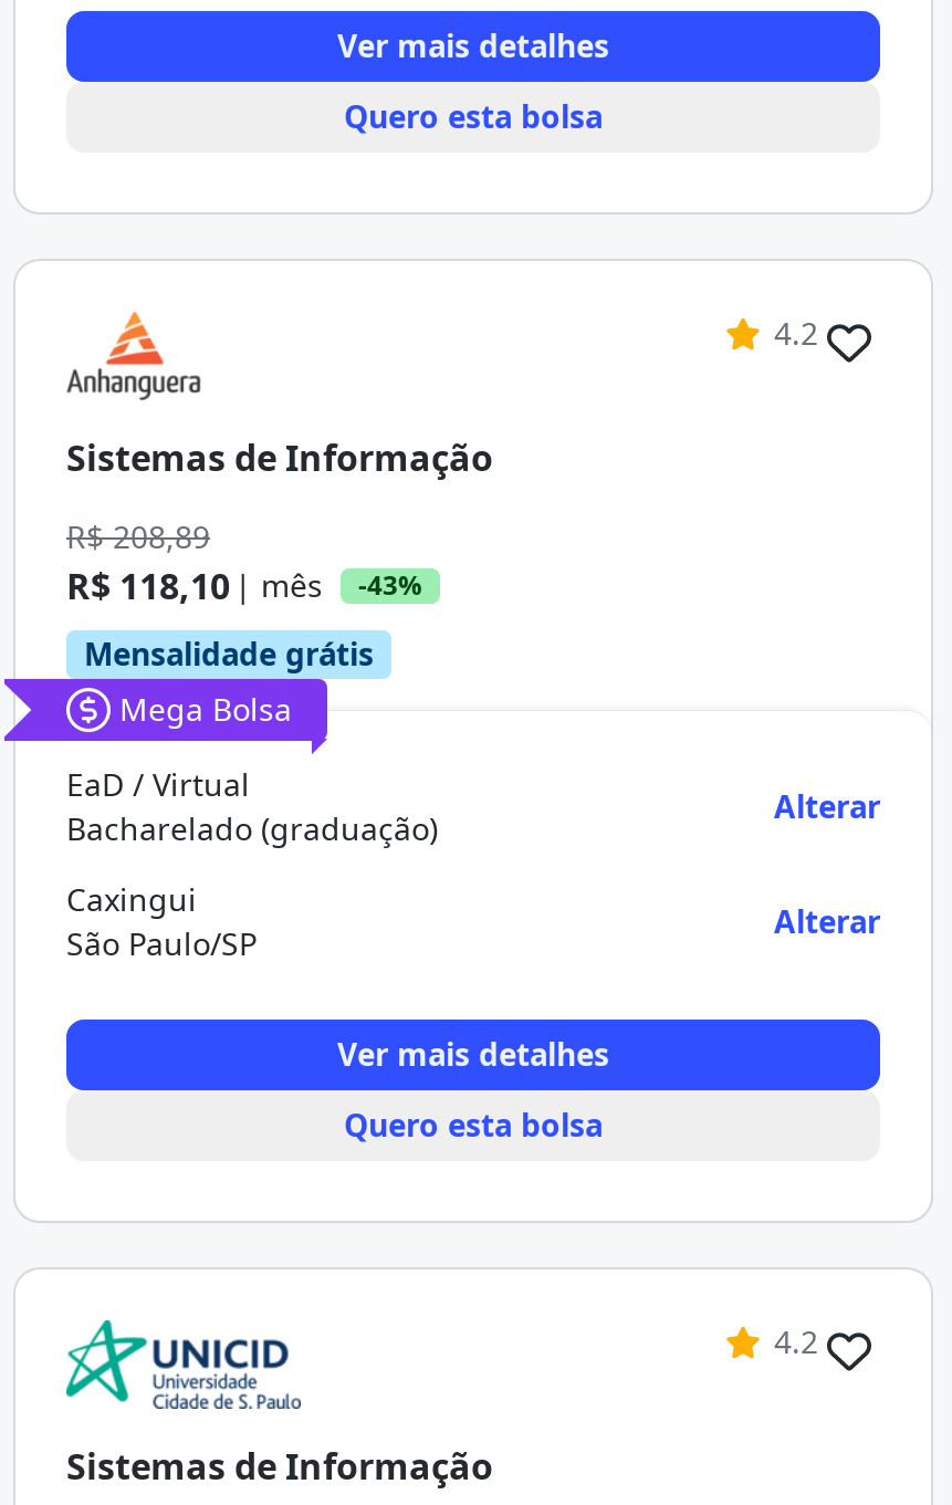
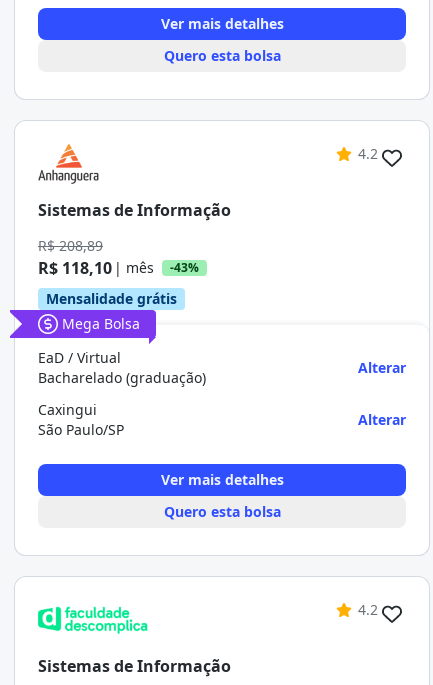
- [image]
+ [image]
